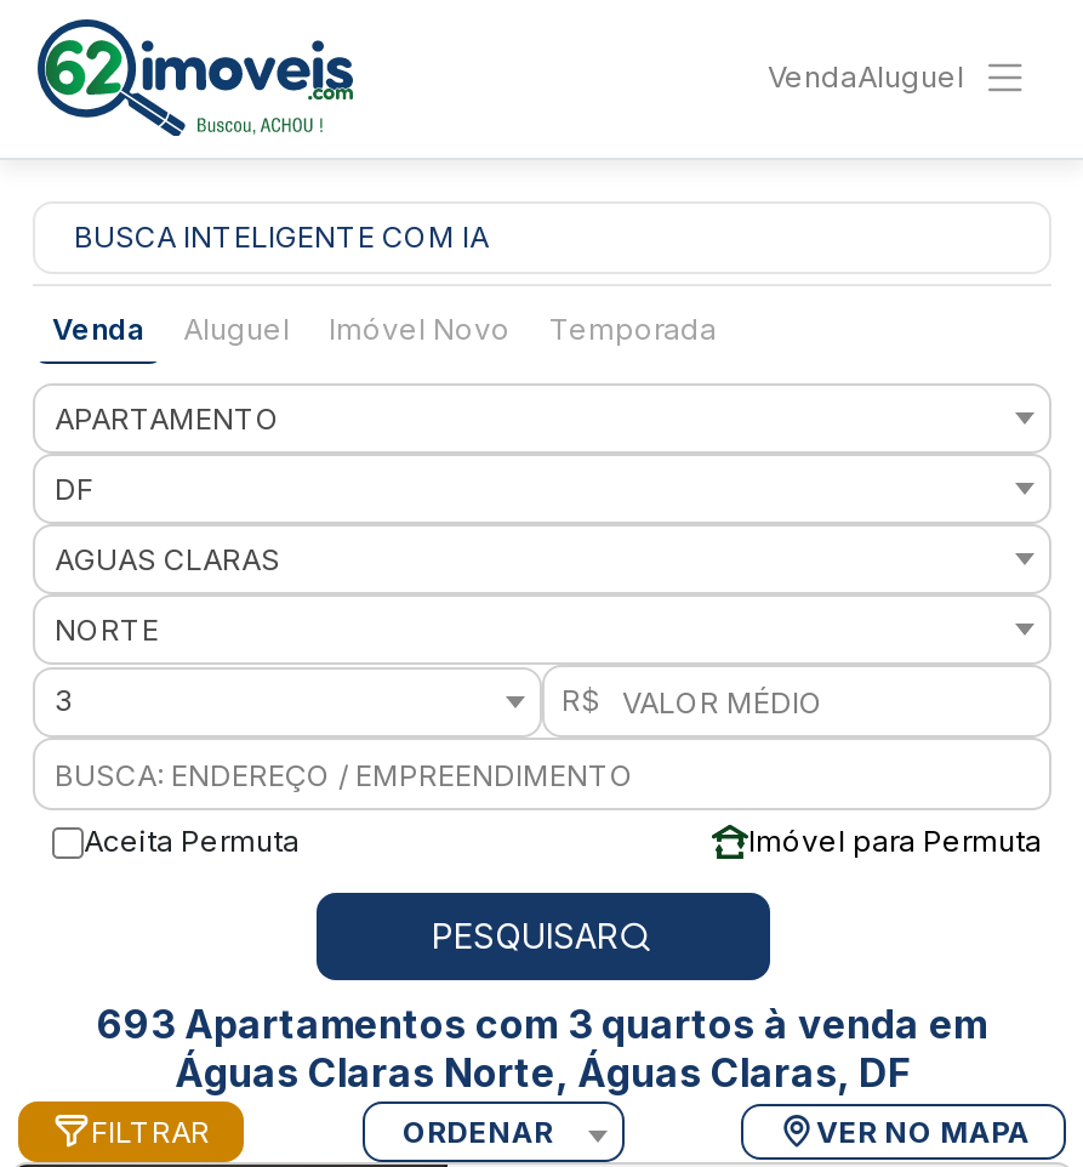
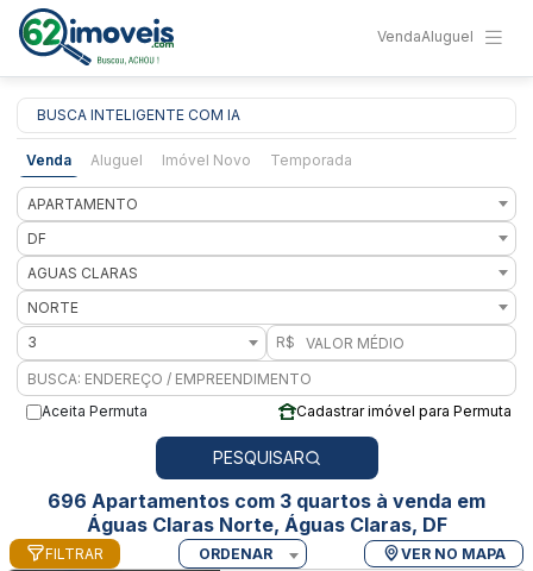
- Imóvel para Permuta
+ Cadastrar imóvel para Permuta

- 693 Apartamentos com 3 quartos à venda em
+ 696 Apartamentos com 3 quartos à venda em
